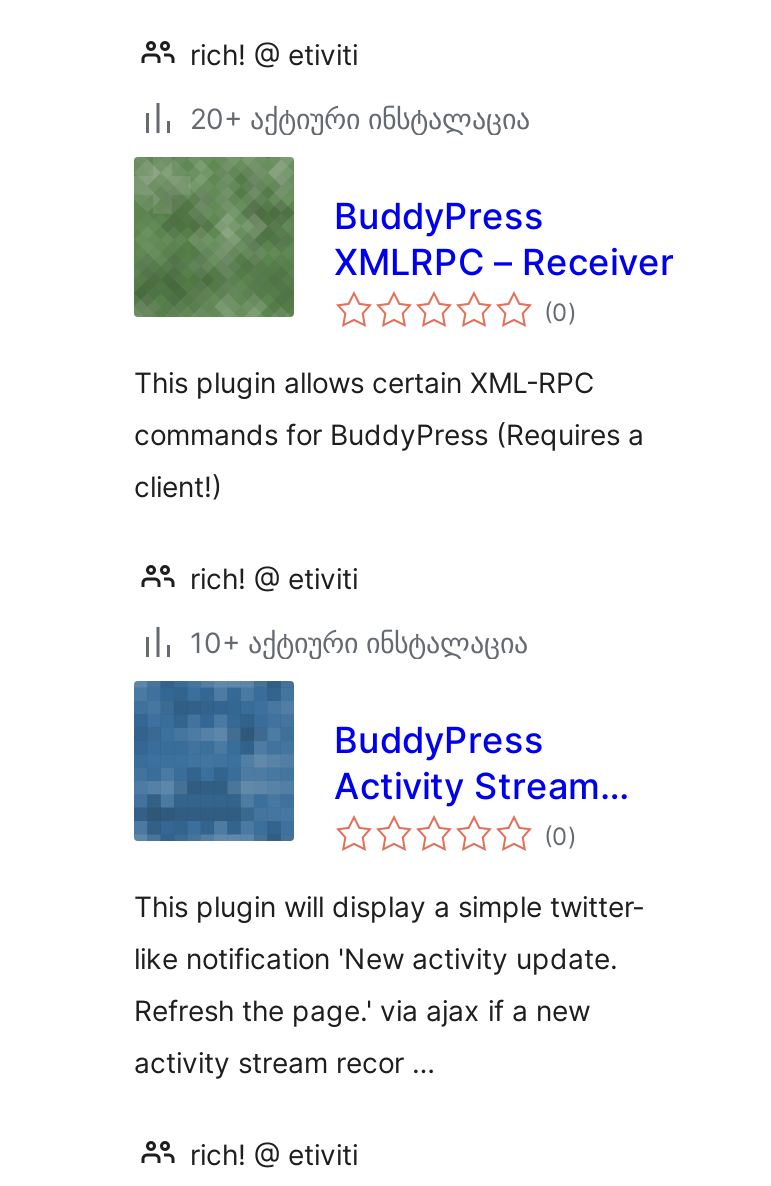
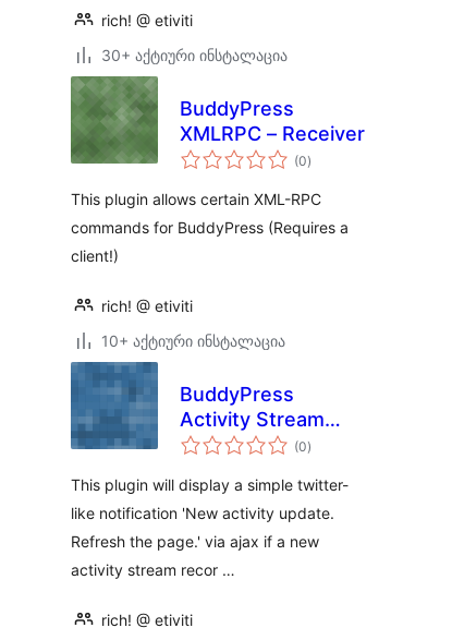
- 20+ აქტიური ინსტალაცია
+ 30+ აქტიური ინსტალაცია
